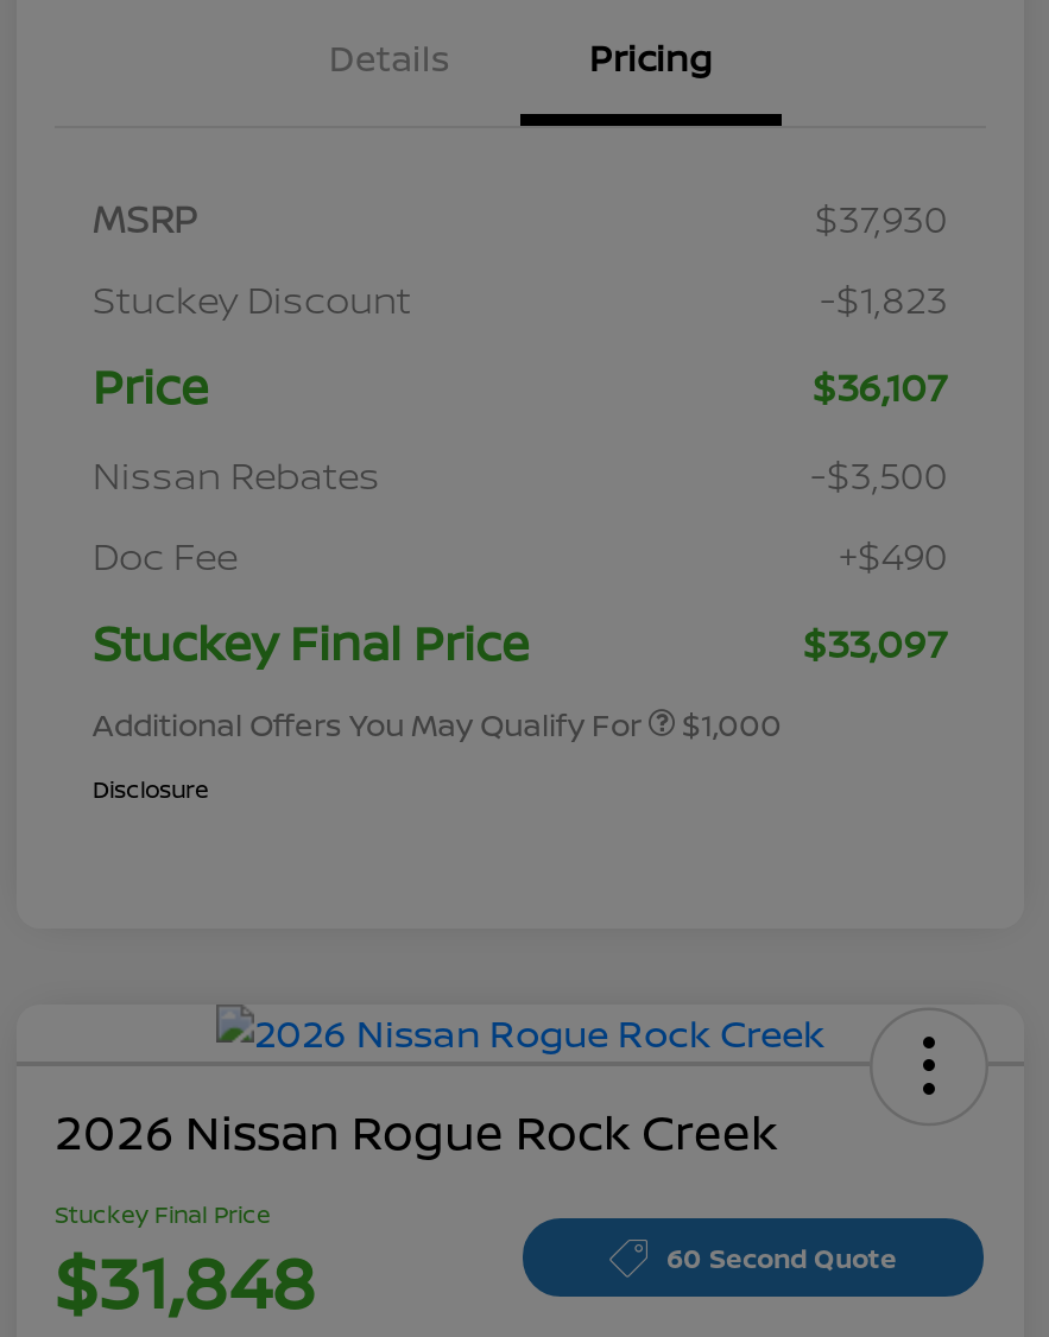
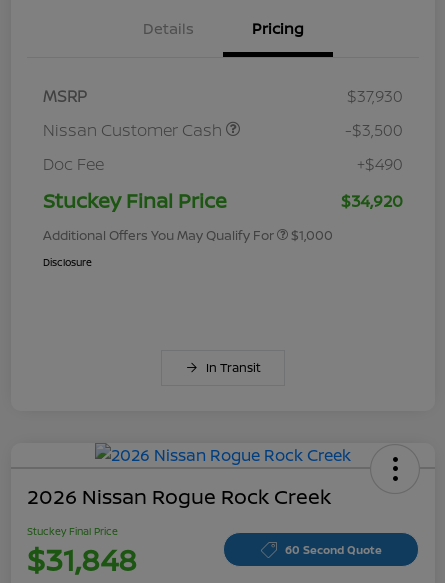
- Stuckey Discount
- -$1,823
- Price
- $36,107
- Nissan Rebates
+ Nissan Customer Cash

moved up: -$3,500 | Doc Fee | +$490 | Stuckey Final Price

- $33,097
+ $34,920

moved up: Additional Offers You May Qualify For | $1,000 | Disclosure

+ In Transit
